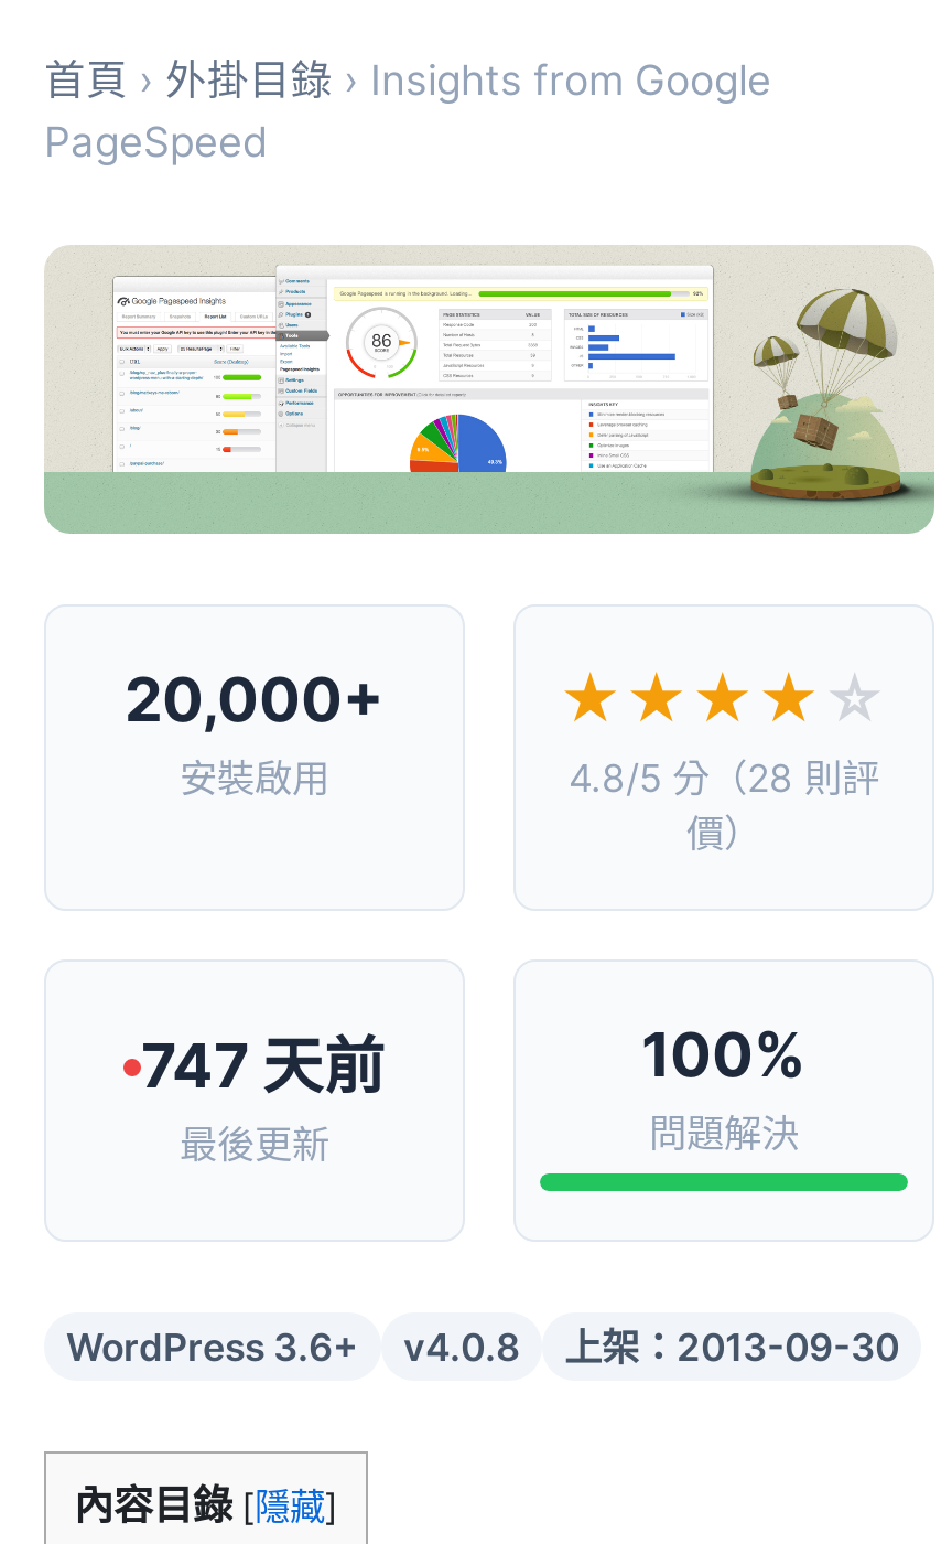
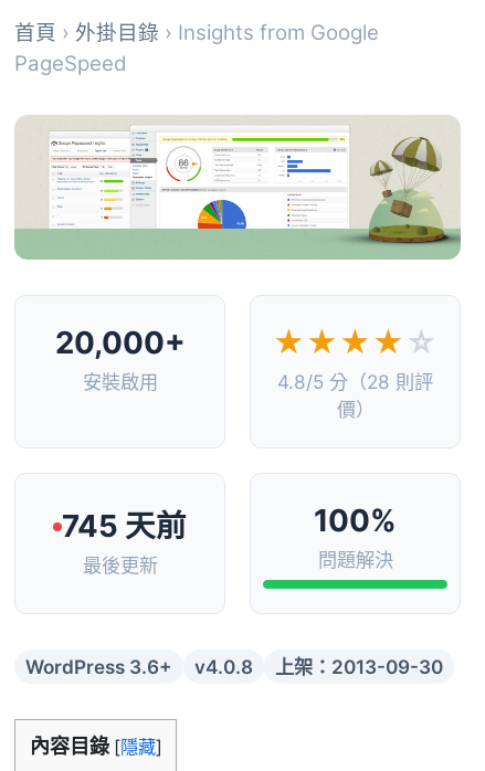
- 747 天前
+ 745 天前
